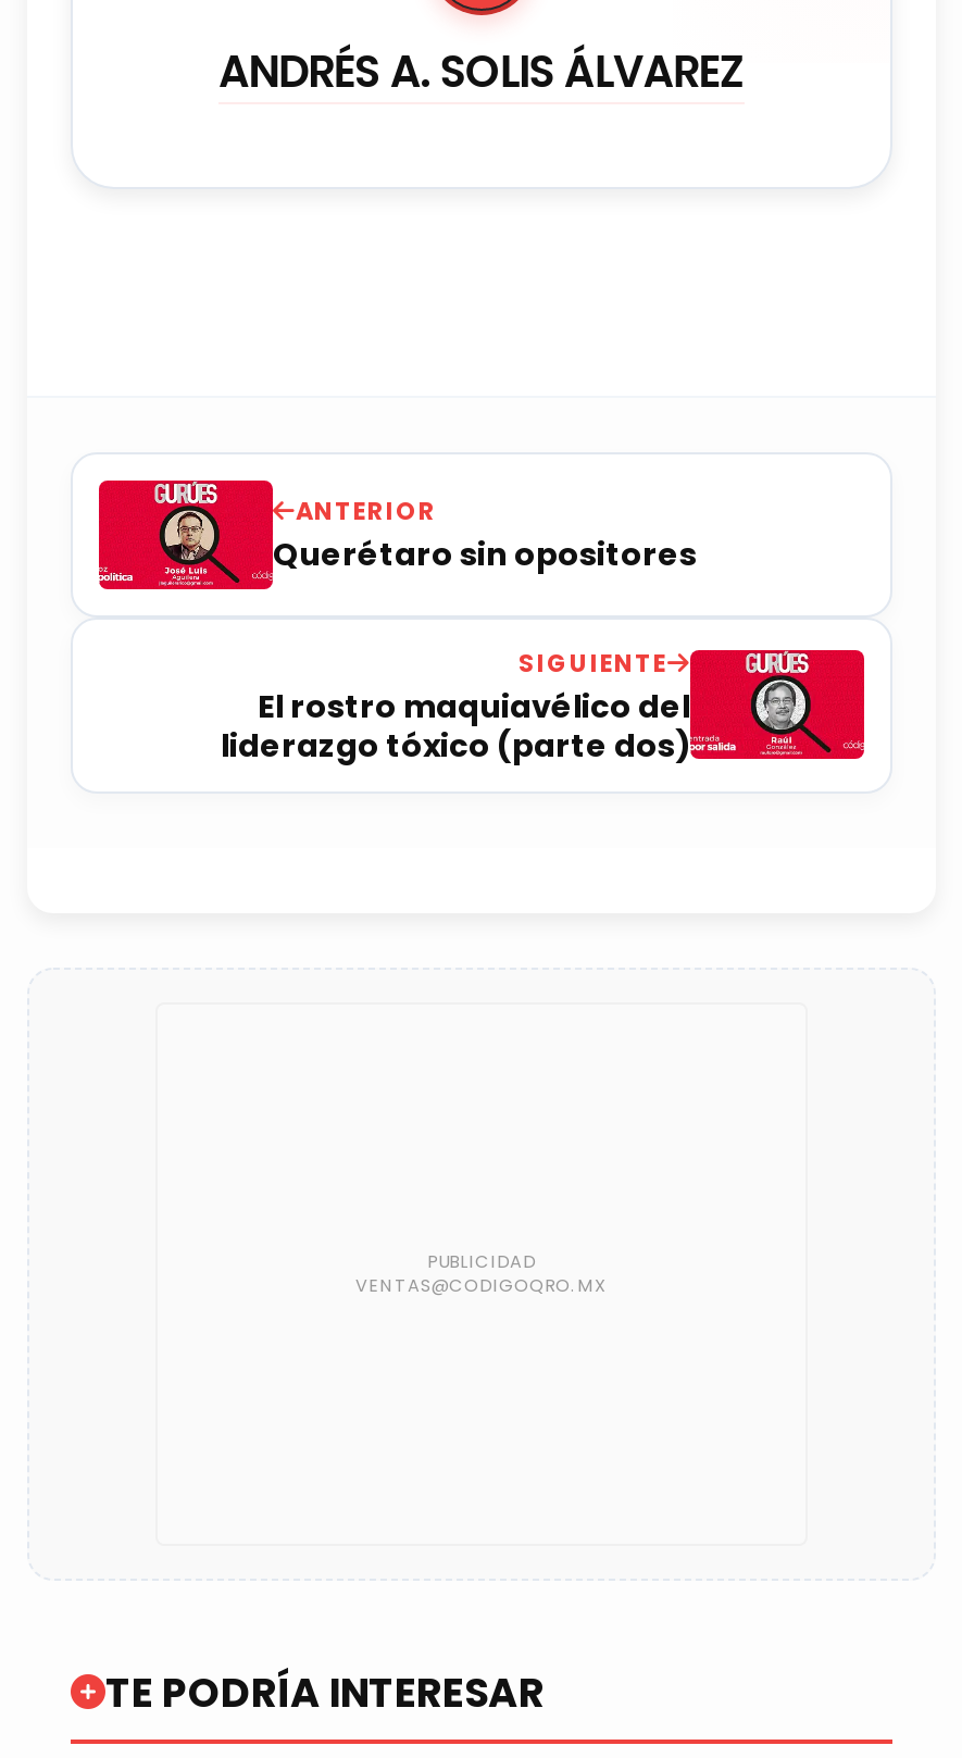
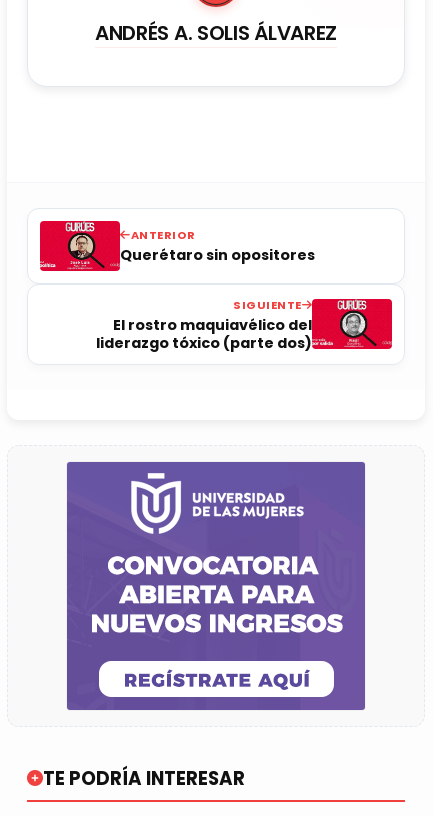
+ [image]
